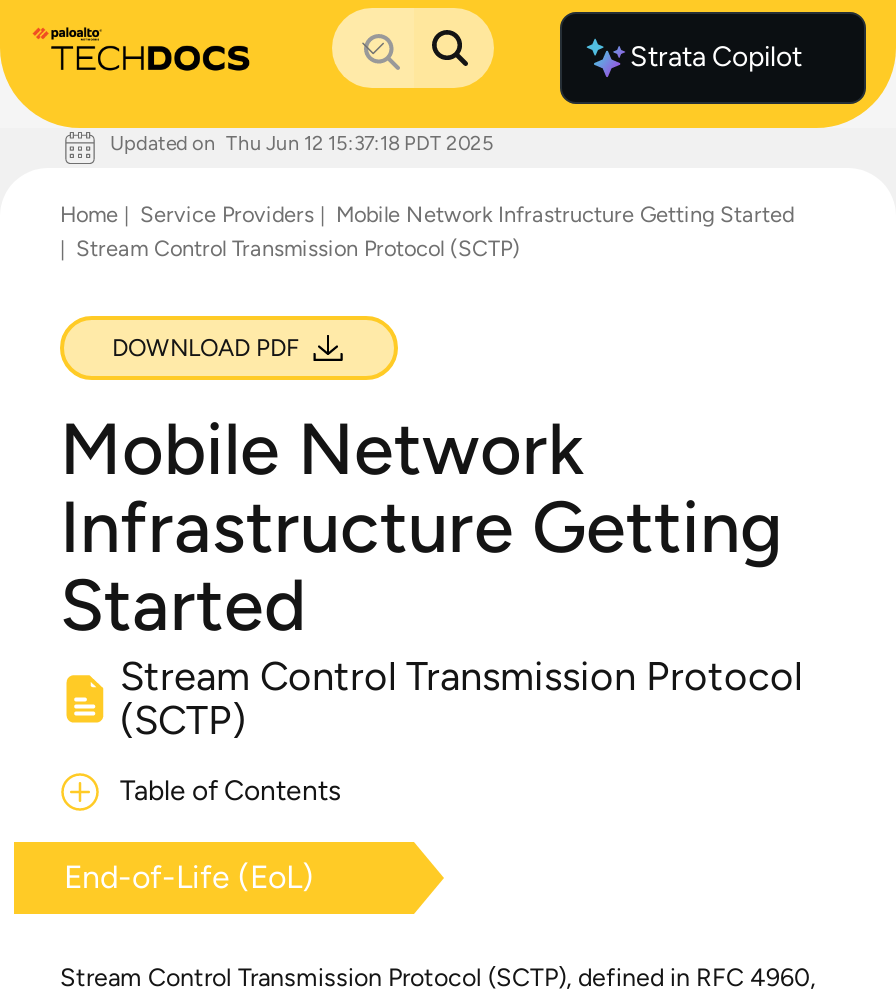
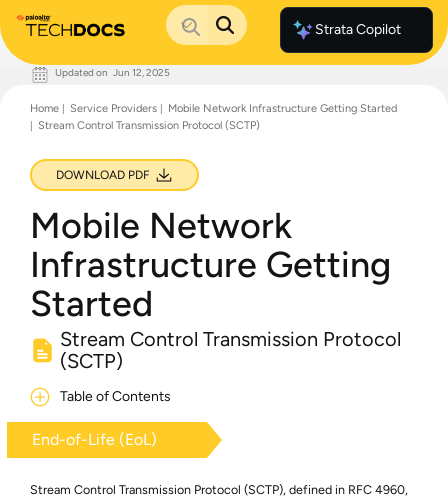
- Updated on Thu Jun 12 15:37:18 PDT 2025
+ Updated on Jun 12, 2025
